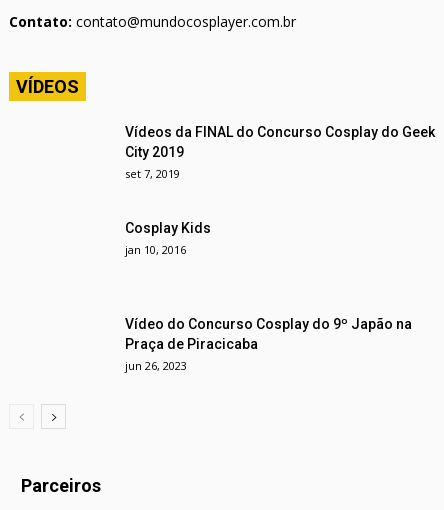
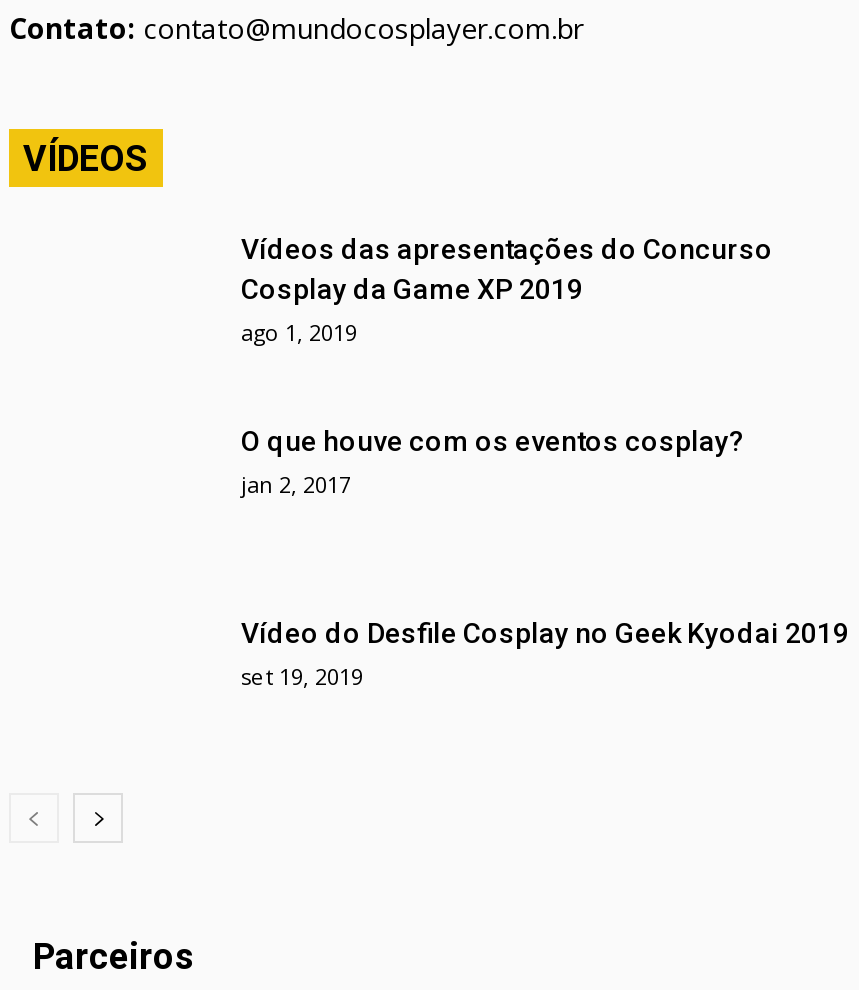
- Vídeos da FINAL do Concurso Cosplay do Geek
- City 2019
- set 7, 2019
+ Vídeos das apresentações do Concurso
+ Cosplay da Game XP 2019
+ ago 1, 2019

- Cosplay Kids
- jan 10, 2016
+ O que houve com os eventos cosplay?
+ jan 2, 2017

- Vídeo do Concurso Cosplay do 9º Japão na
- Praça de Piracicaba
- jun 26, 2023
+ Vídeo do Desfile Cosplay no Geek Kyodai 2019
+ set 19, 2019
